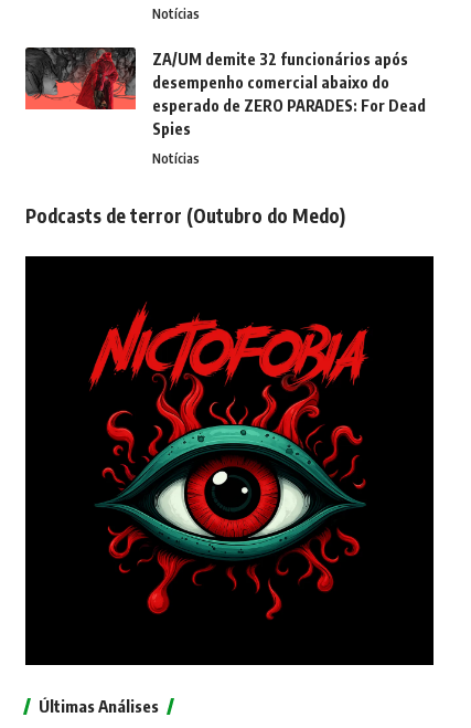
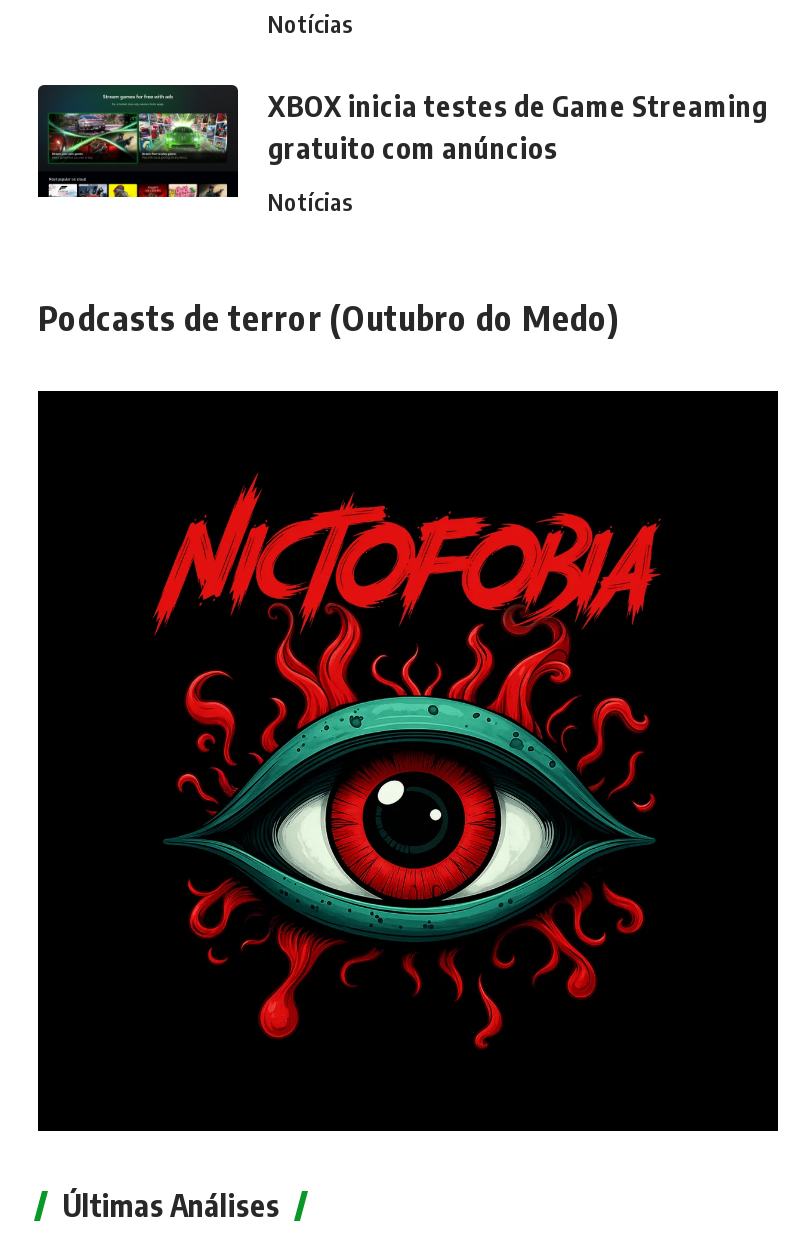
- [image]
- ZA/UM demite 32 funcionários após
- desempenho comercial abaixo do
- esperado de ZERO PARADES: For Dead
- Spies
+ [image]
+ XBOX inicia testes de Game Streaming
+ gratuito com anúncios
